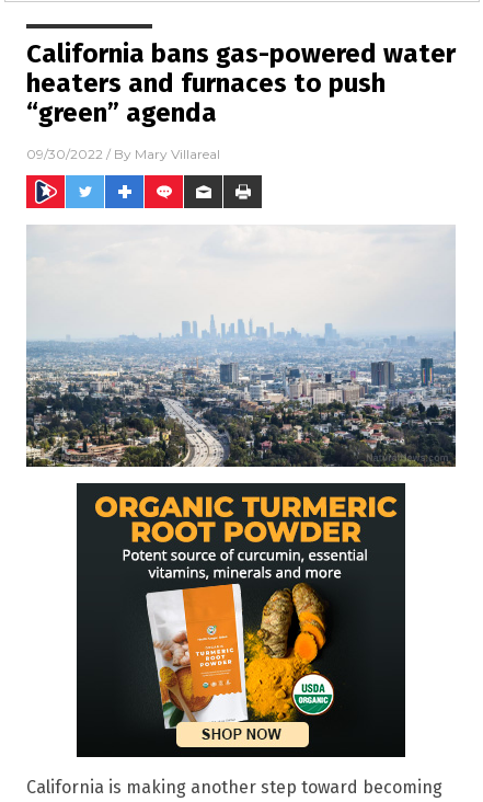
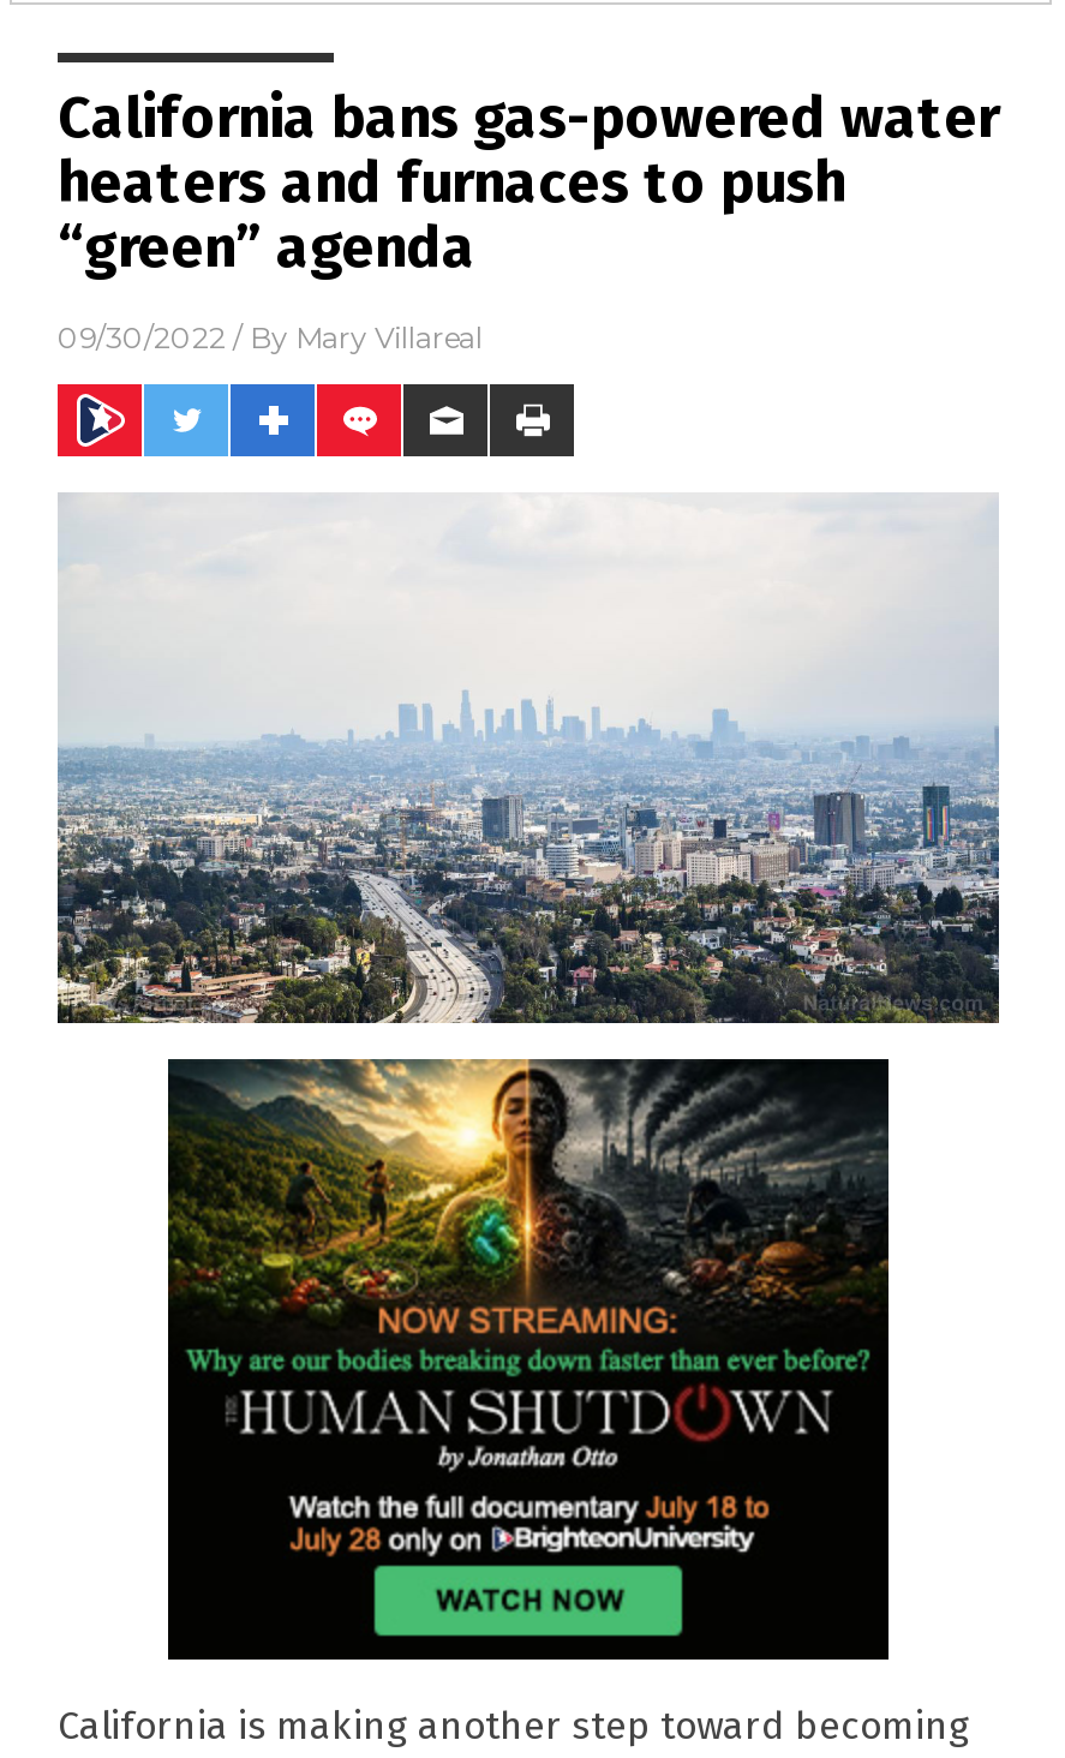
- [image]
+ [image]
